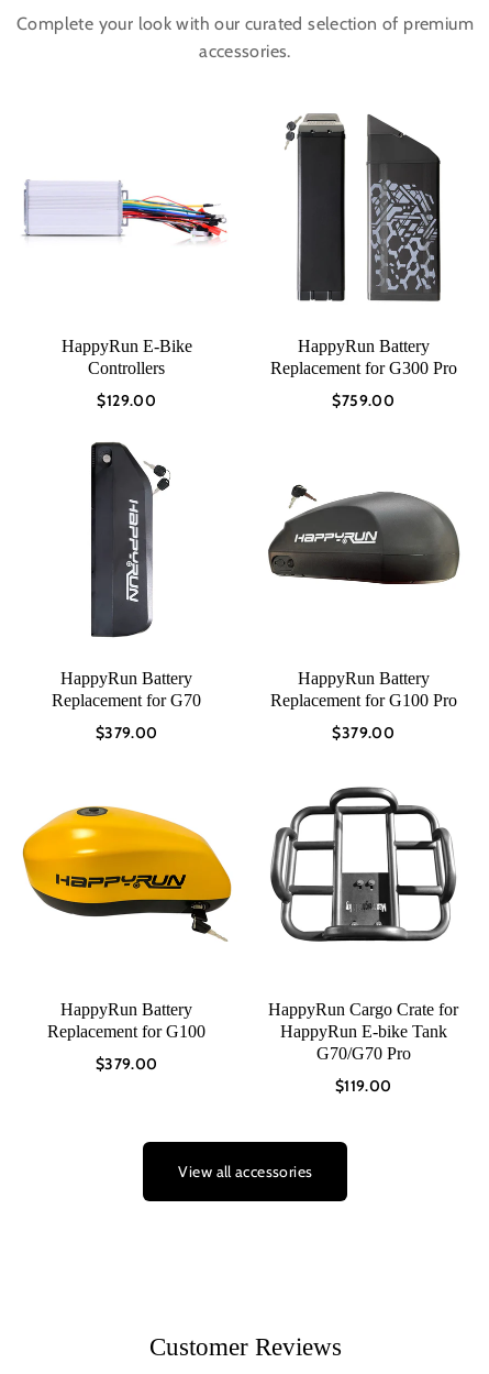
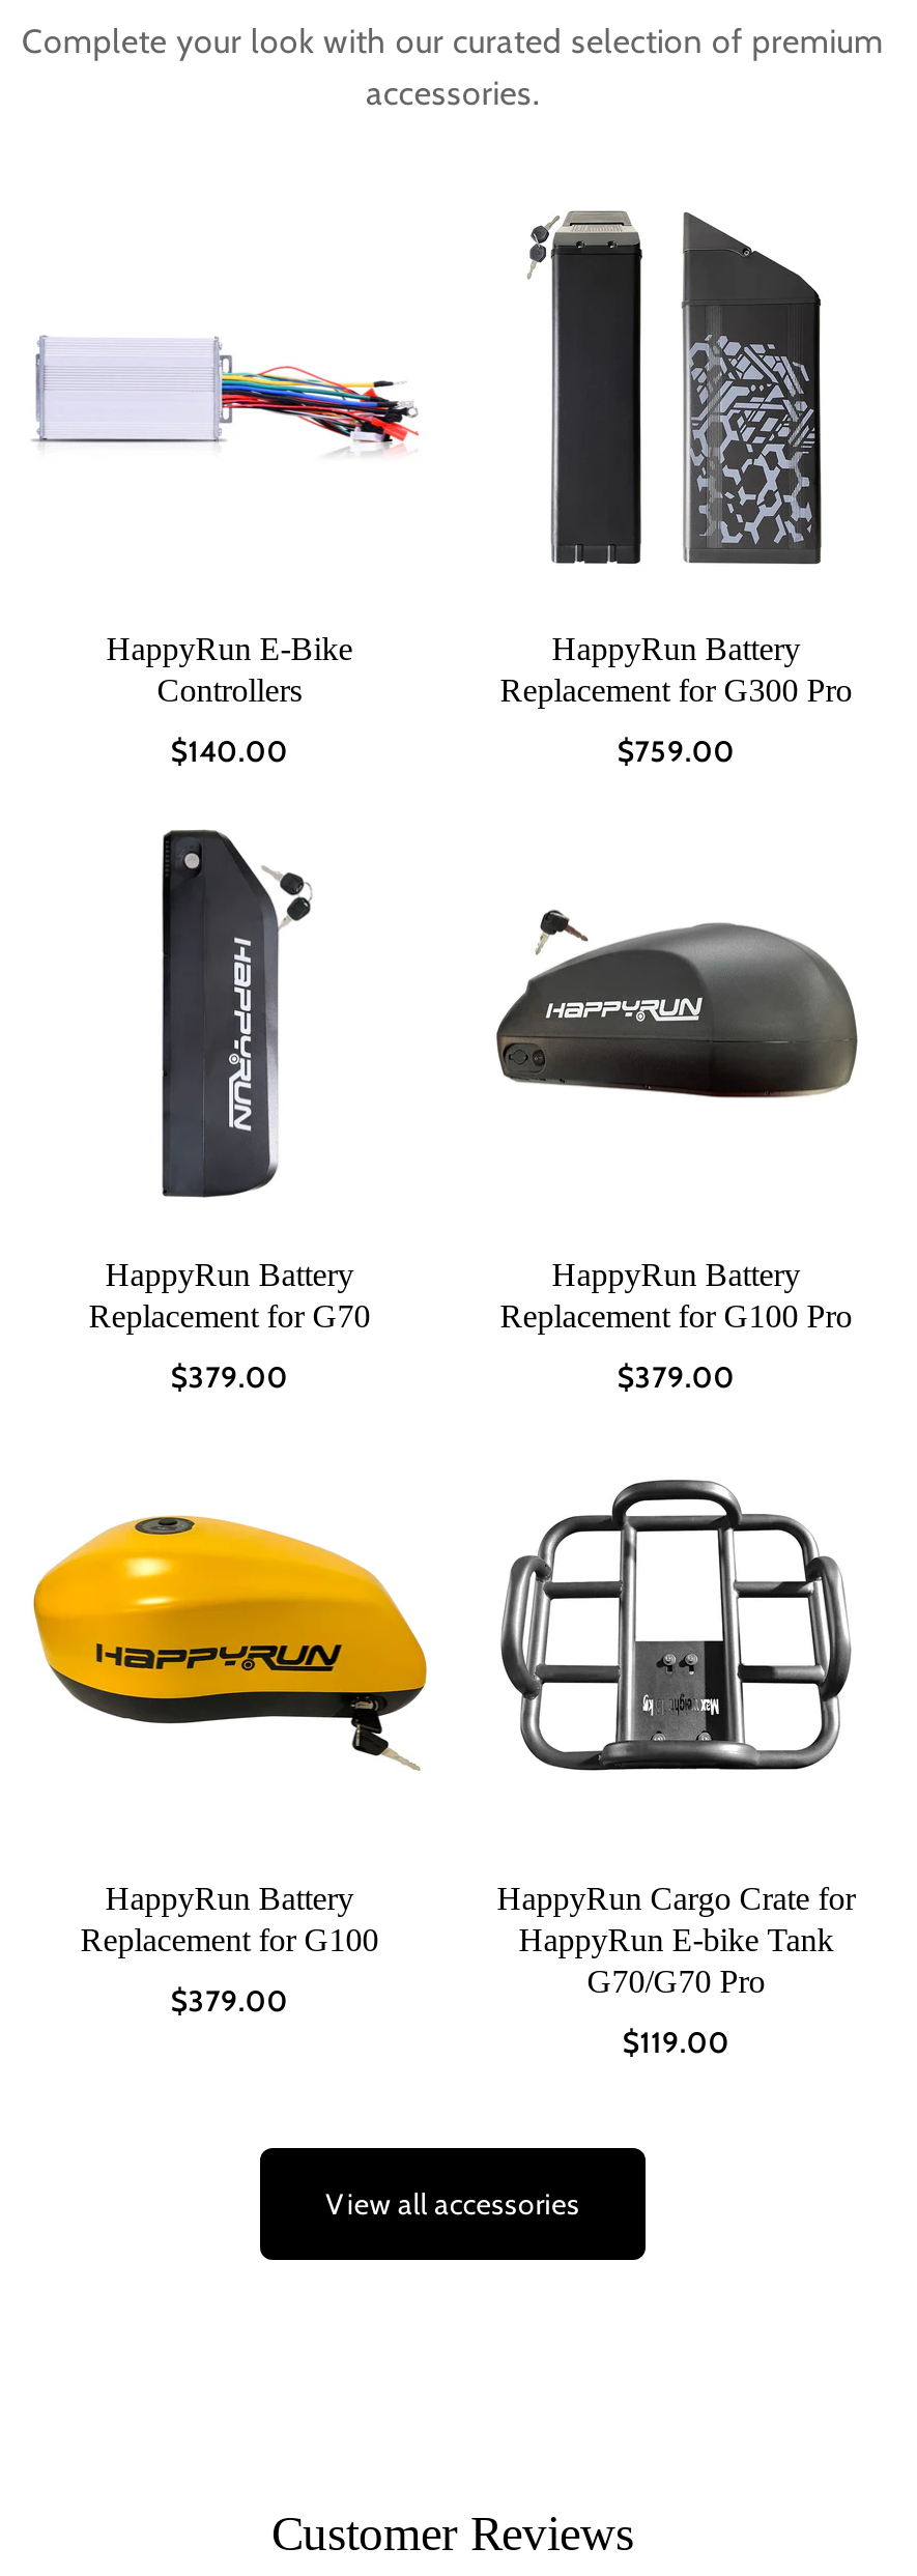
- $129.00
+ $140.00
